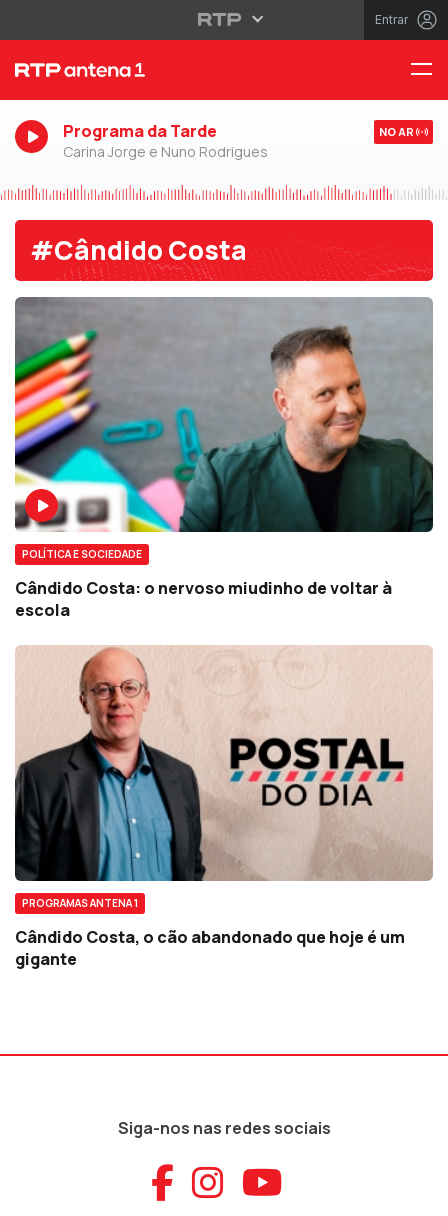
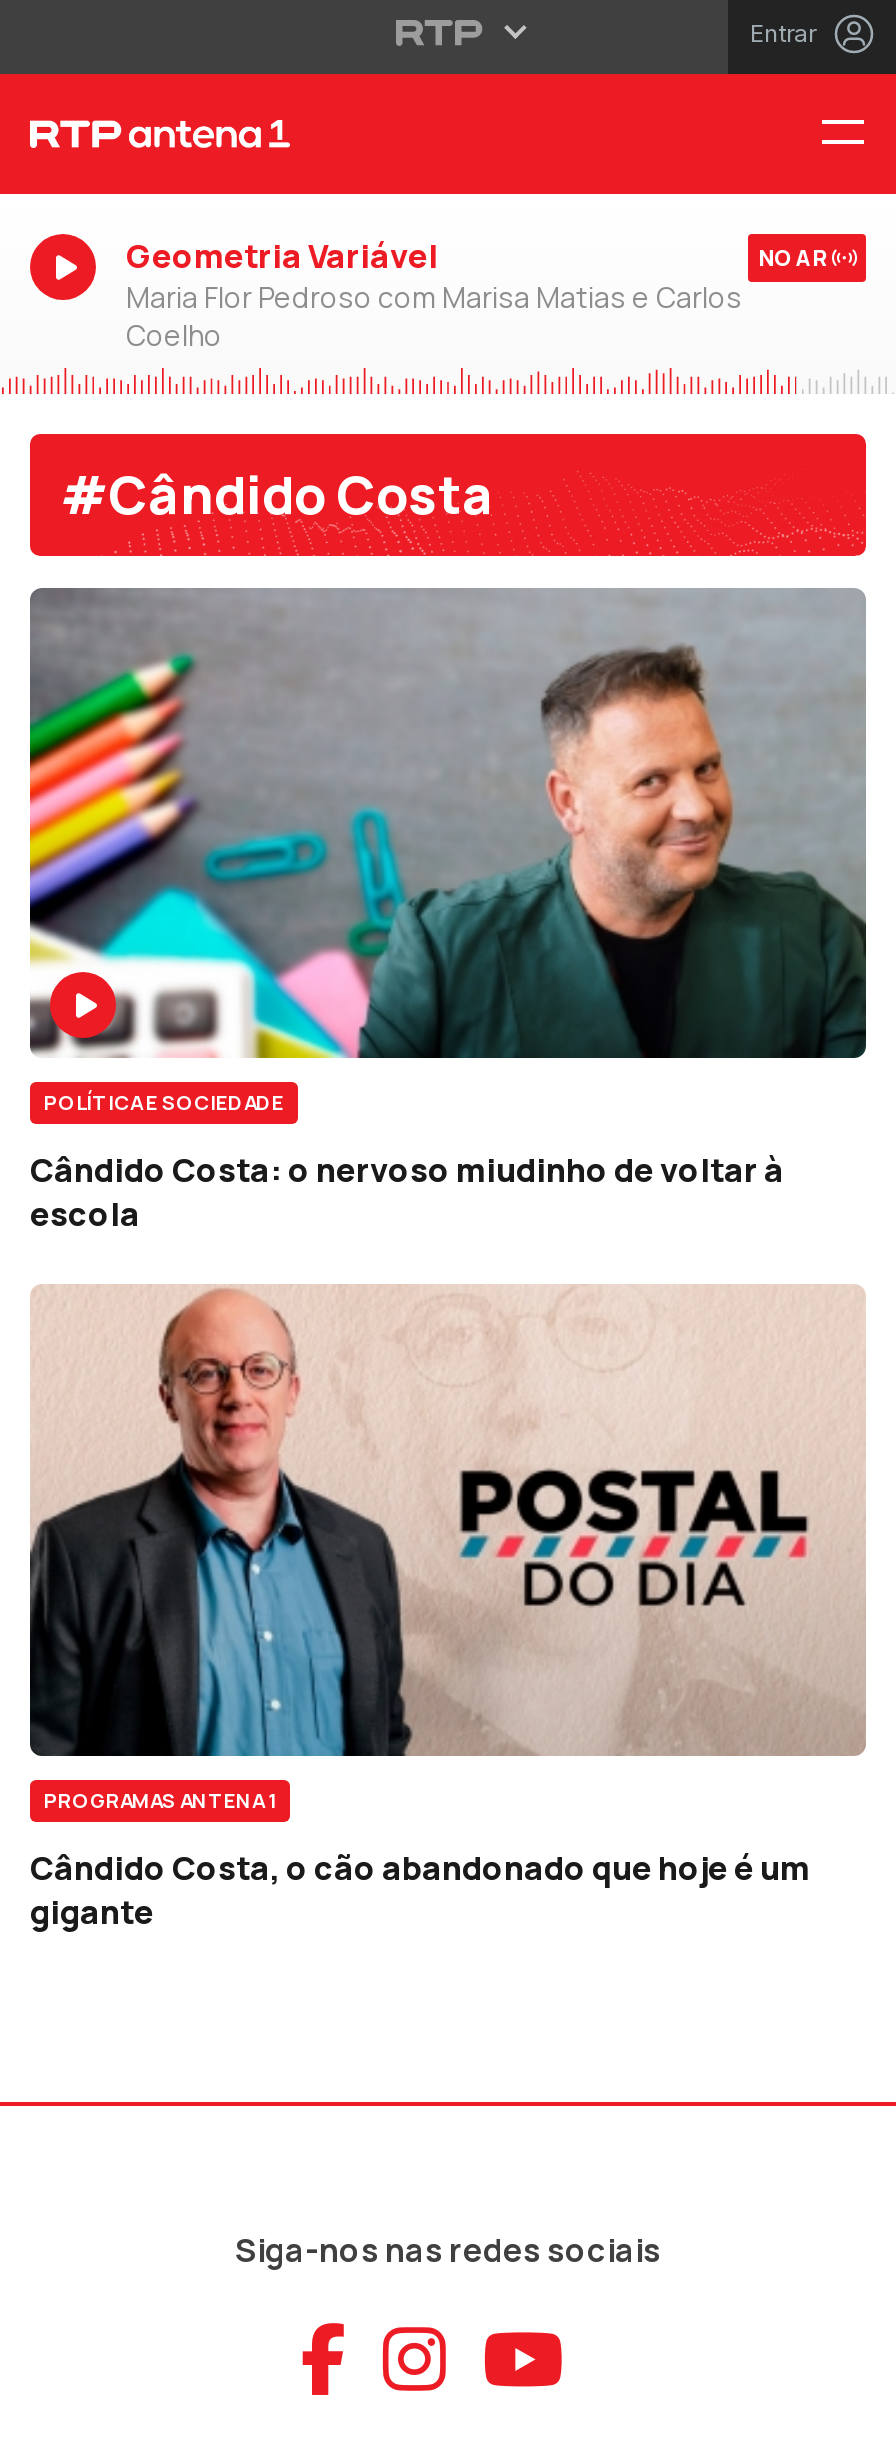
- Programa da Tarde
- Carina Jorge e Nuno Rodrigues
+ Geometria Variável
+ Maria Flor Pedroso com Marisa Matias e Carlos
+ Coelho
